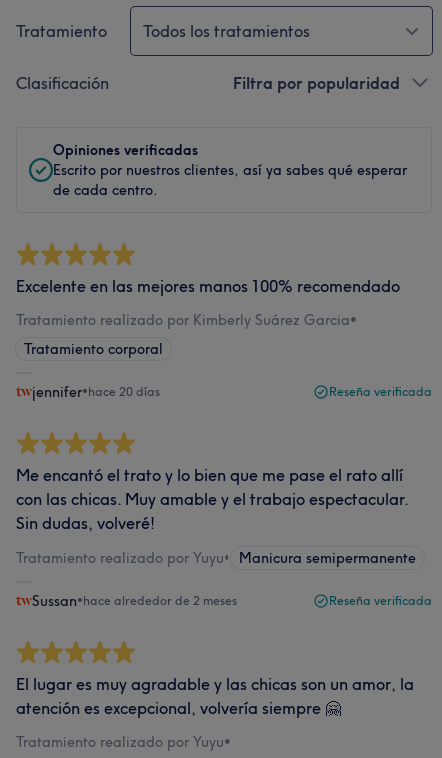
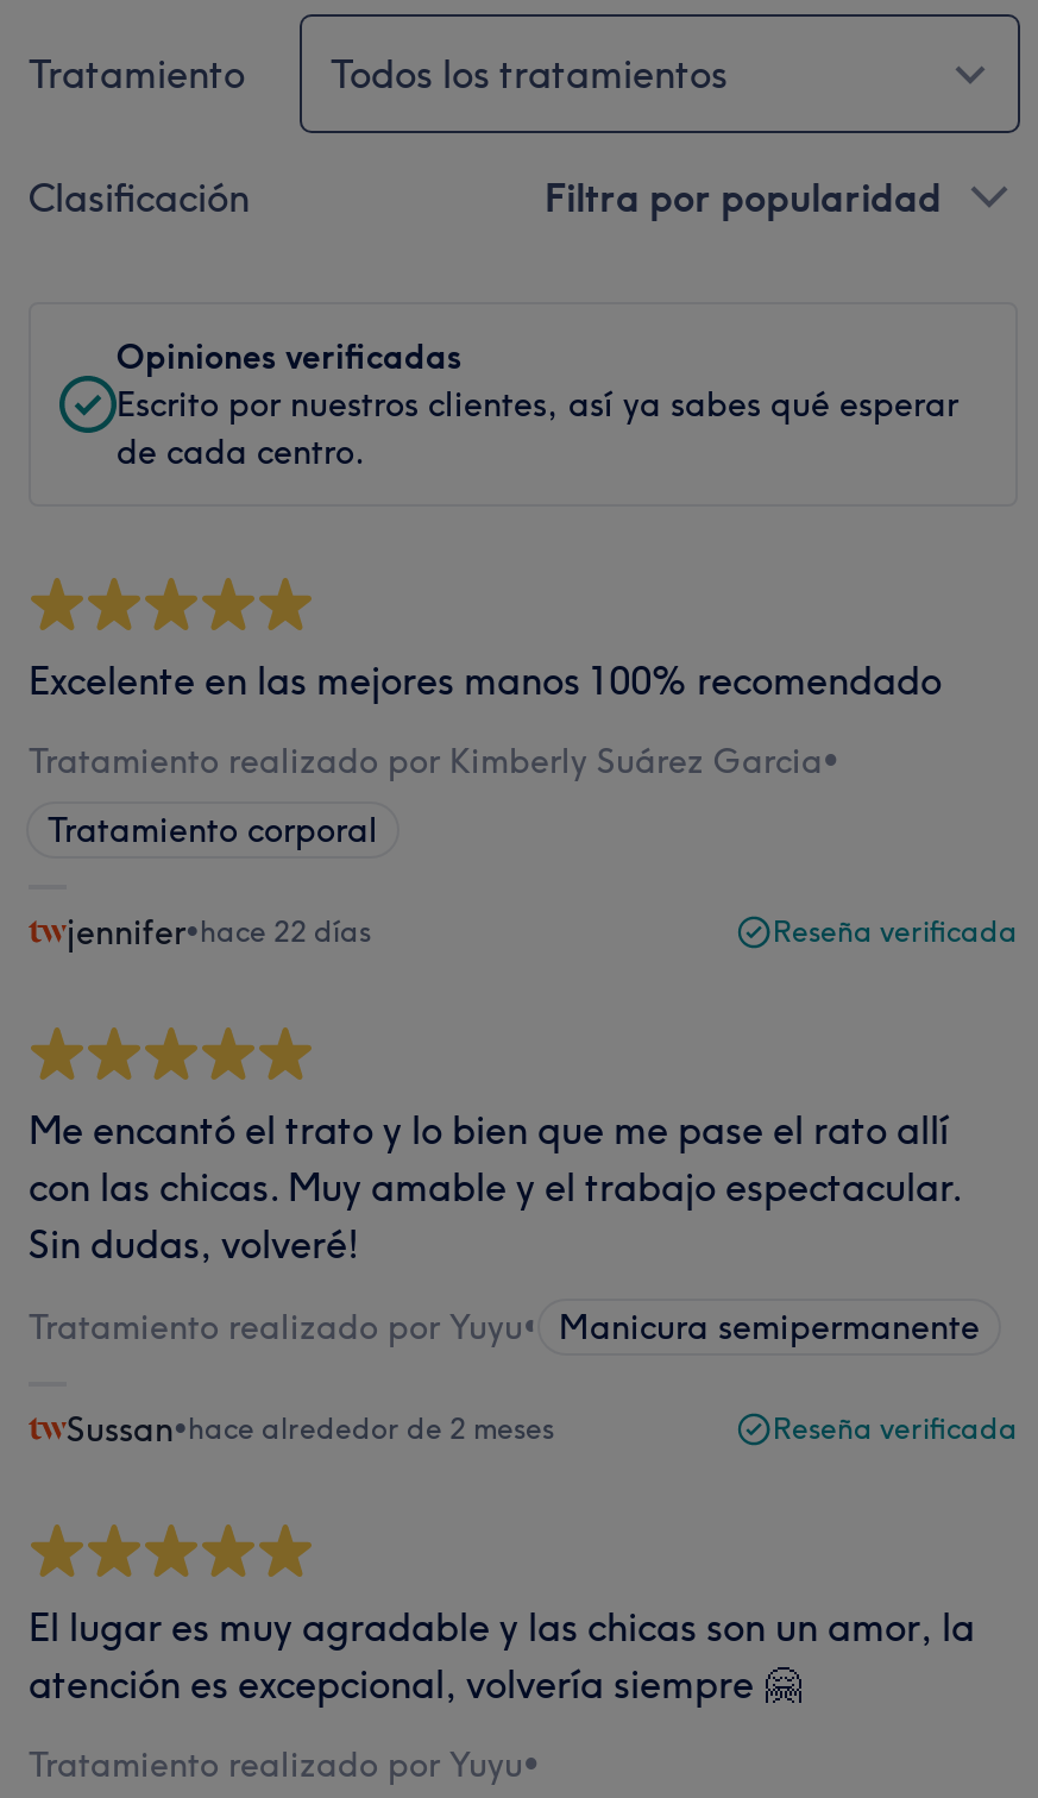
- jennifer•hace 20 días
+ jennifer•hace 22 días
